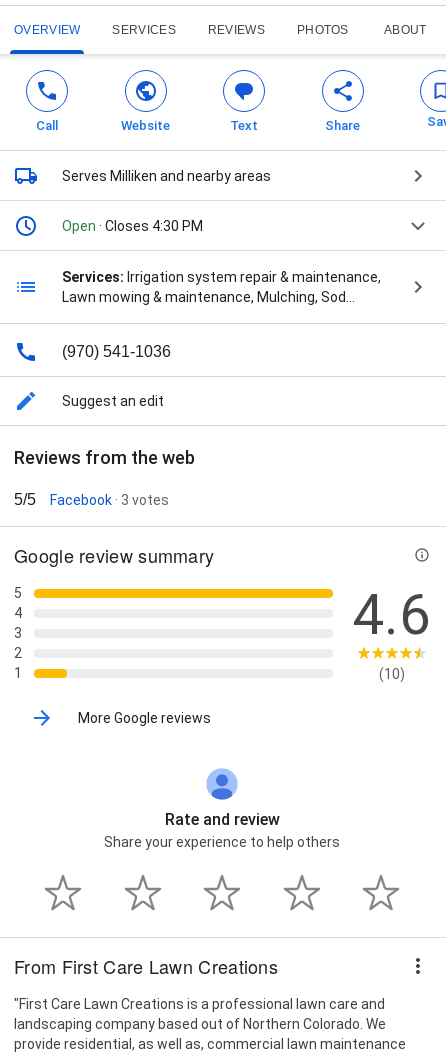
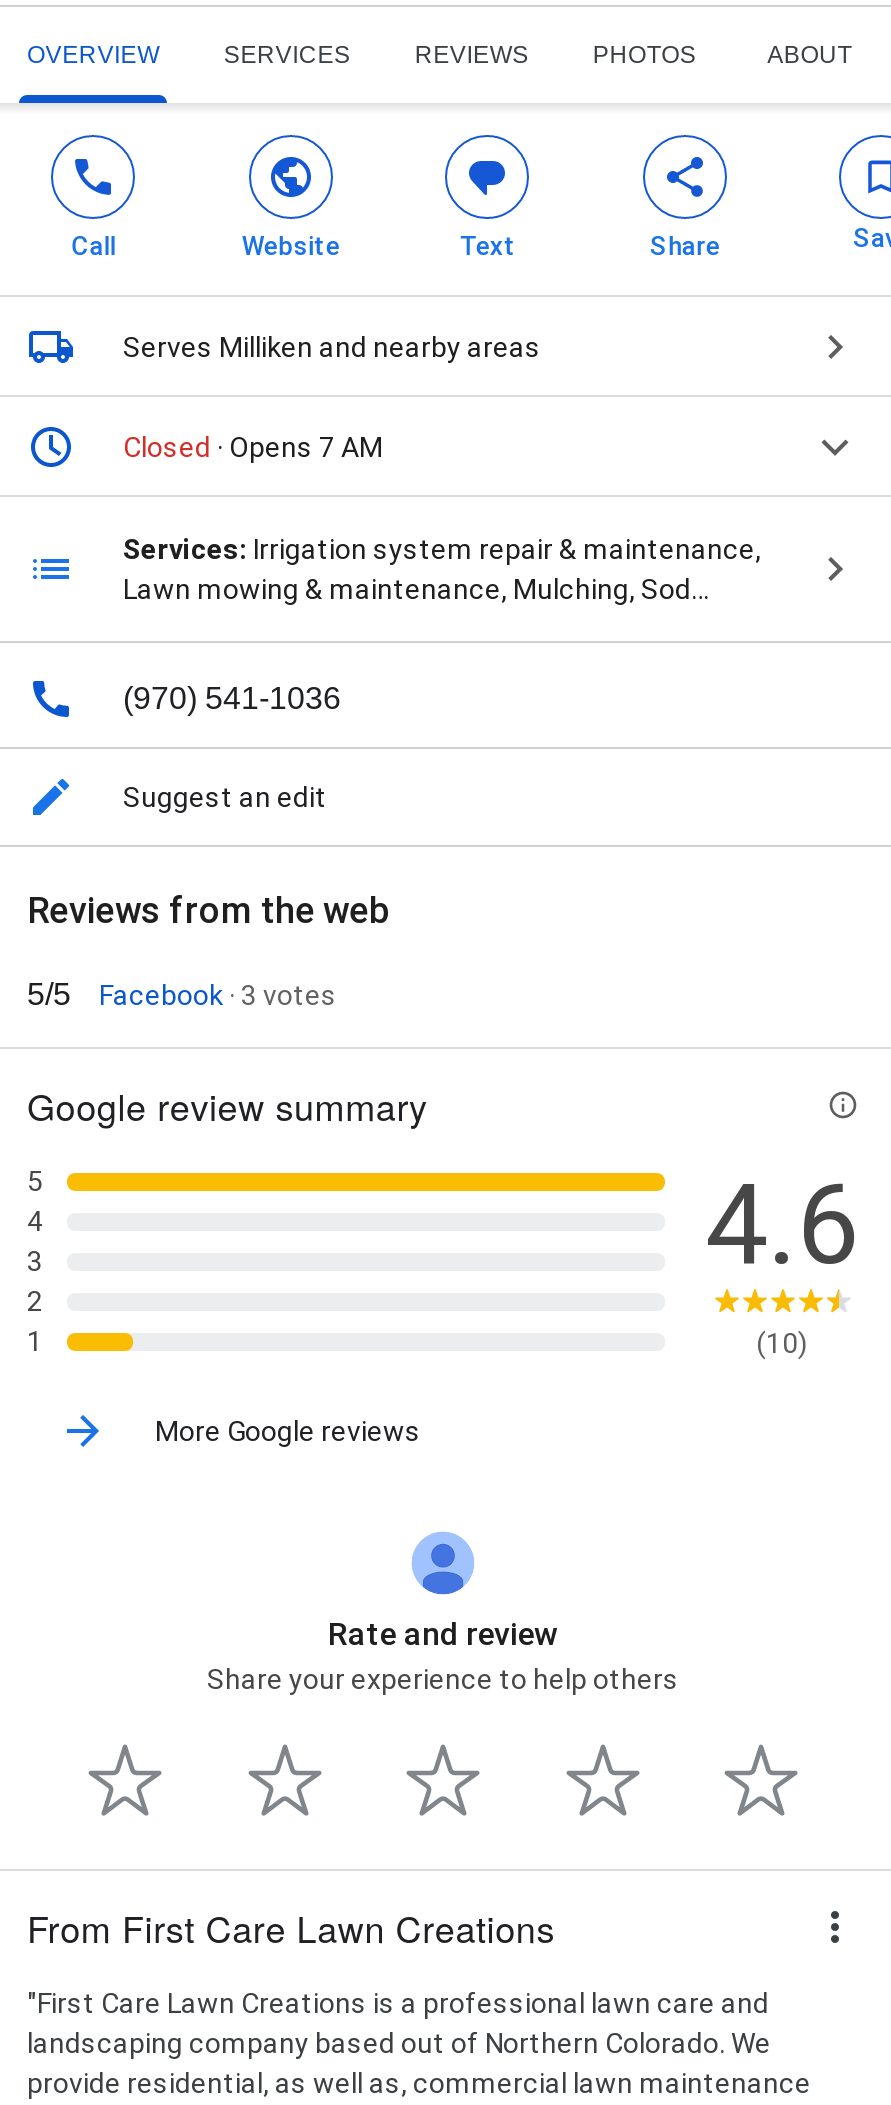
- Open · Closes 4:30 PM
+ Closed · Opens 7 AM
